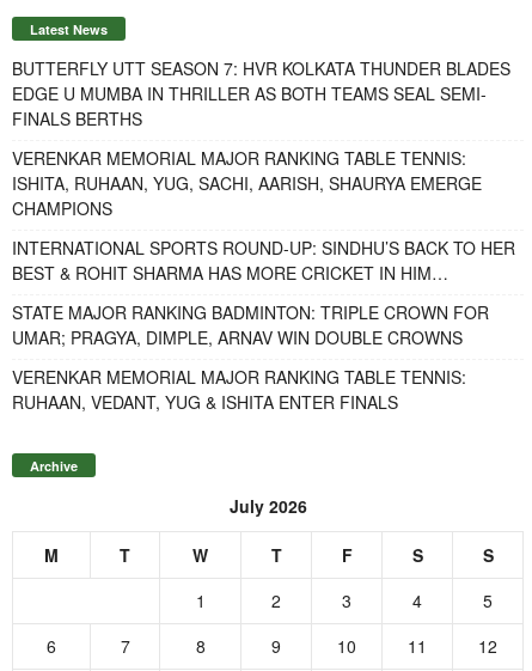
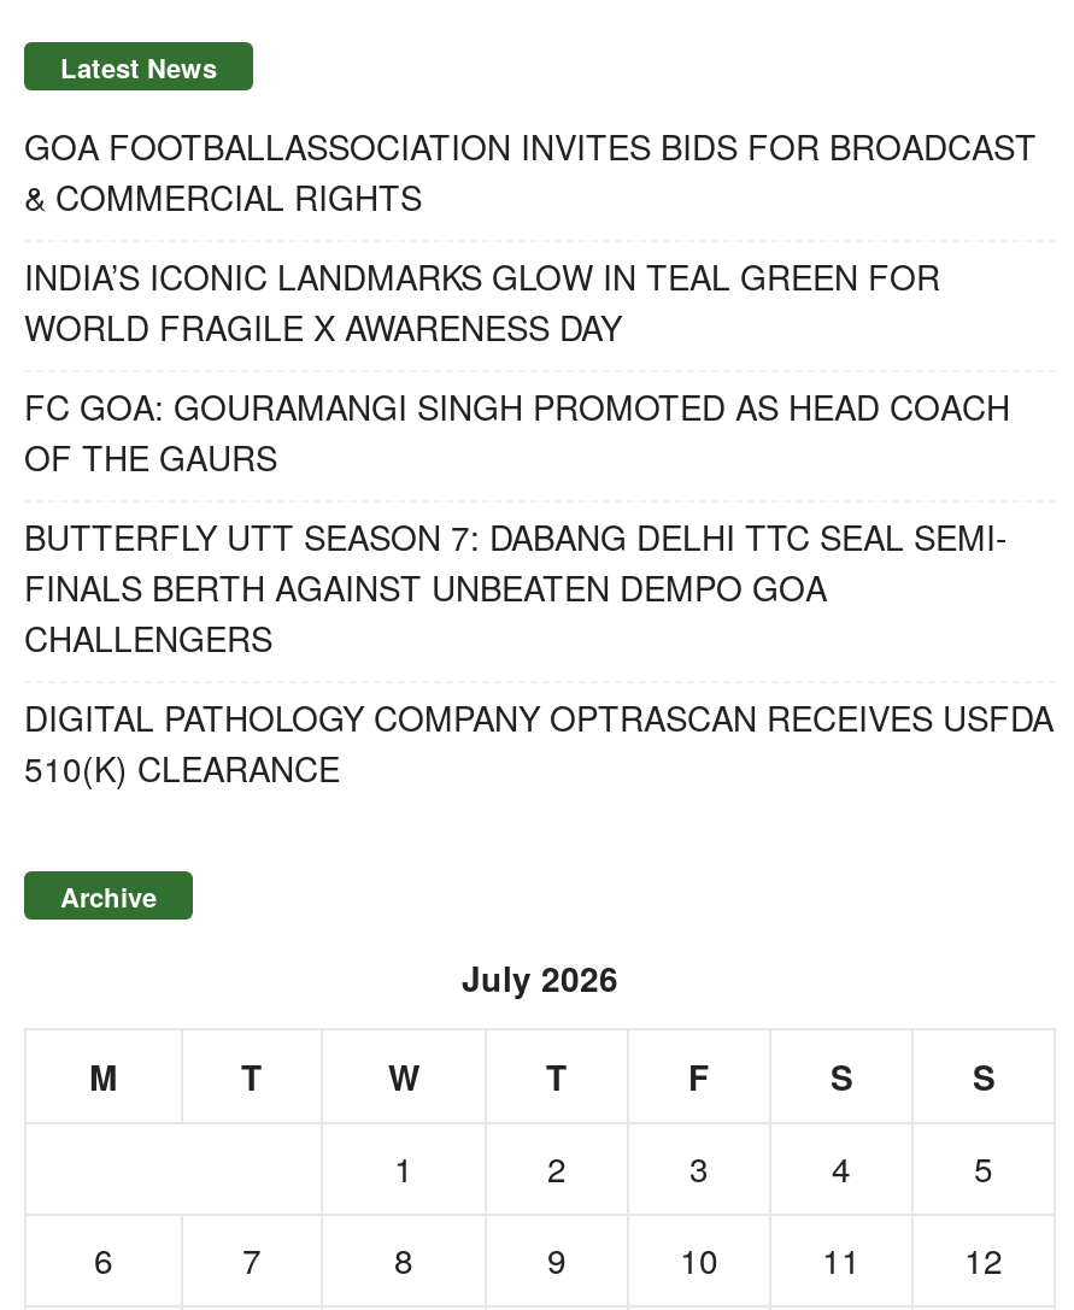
- BUTTERFLY UTT SEASON 7: HVR KOLKATA THUNDER BLADES
- EDGE U MUMBA IN THRILLER AS BOTH TEAMS SEAL SEMI-
- FINALS BERTHS
+ GOA FOOTBALLASSOCIATION INVITES BIDS FOR BROADCAST
+ & COMMERCIAL RIGHTS

- VERENKAR MEMORIAL MAJOR RANKING TABLE TENNIS:
- ISHITA, RUHAAN, YUG, SACHI, AARISH, SHAURYA EMERGE
- CHAMPIONS
+ INDIA’S ICONIC LANDMARKS GLOW IN TEAL GREEN FOR
+ WORLD FRAGILE X AWARENESS DAY

- INTERNATIONAL SPORTS ROUND-UP: SINDHU’S BACK TO HER
- BEST & ROHIT SHARMA HAS MORE CRICKET IN HIM…
+ FC GOA: GOURAMANGI SINGH PROMOTED AS HEAD COACH
+ OF THE GAURS

- STATE MAJOR RANKING BADMINTON: TRIPLE CROWN FOR
- UMAR; PRAGYA, DIMPLE, ARNAV WIN DOUBLE CROWNS
+ BUTTERFLY UTT SEASON 7: DABANG DELHI TTC SEAL SEMI-
+ FINALS BERTH AGAINST UNBEATEN DEMPO GOA
+ CHALLENGERS

- VERENKAR MEMORIAL MAJOR RANKING TABLE TENNIS:
- RUHAAN, VEDANT, YUG & ISHITA ENTER FINALS
+ DIGITAL PATHOLOGY COMPANY OPTRASCAN RECEIVES USFDA
+ 510(K) CLEARANCE
